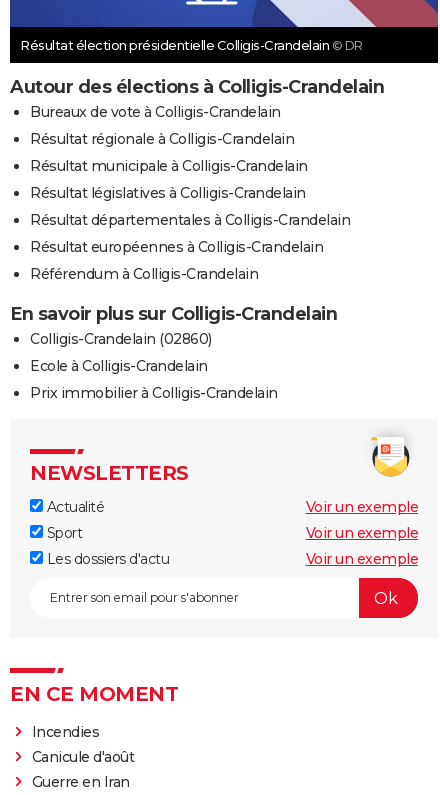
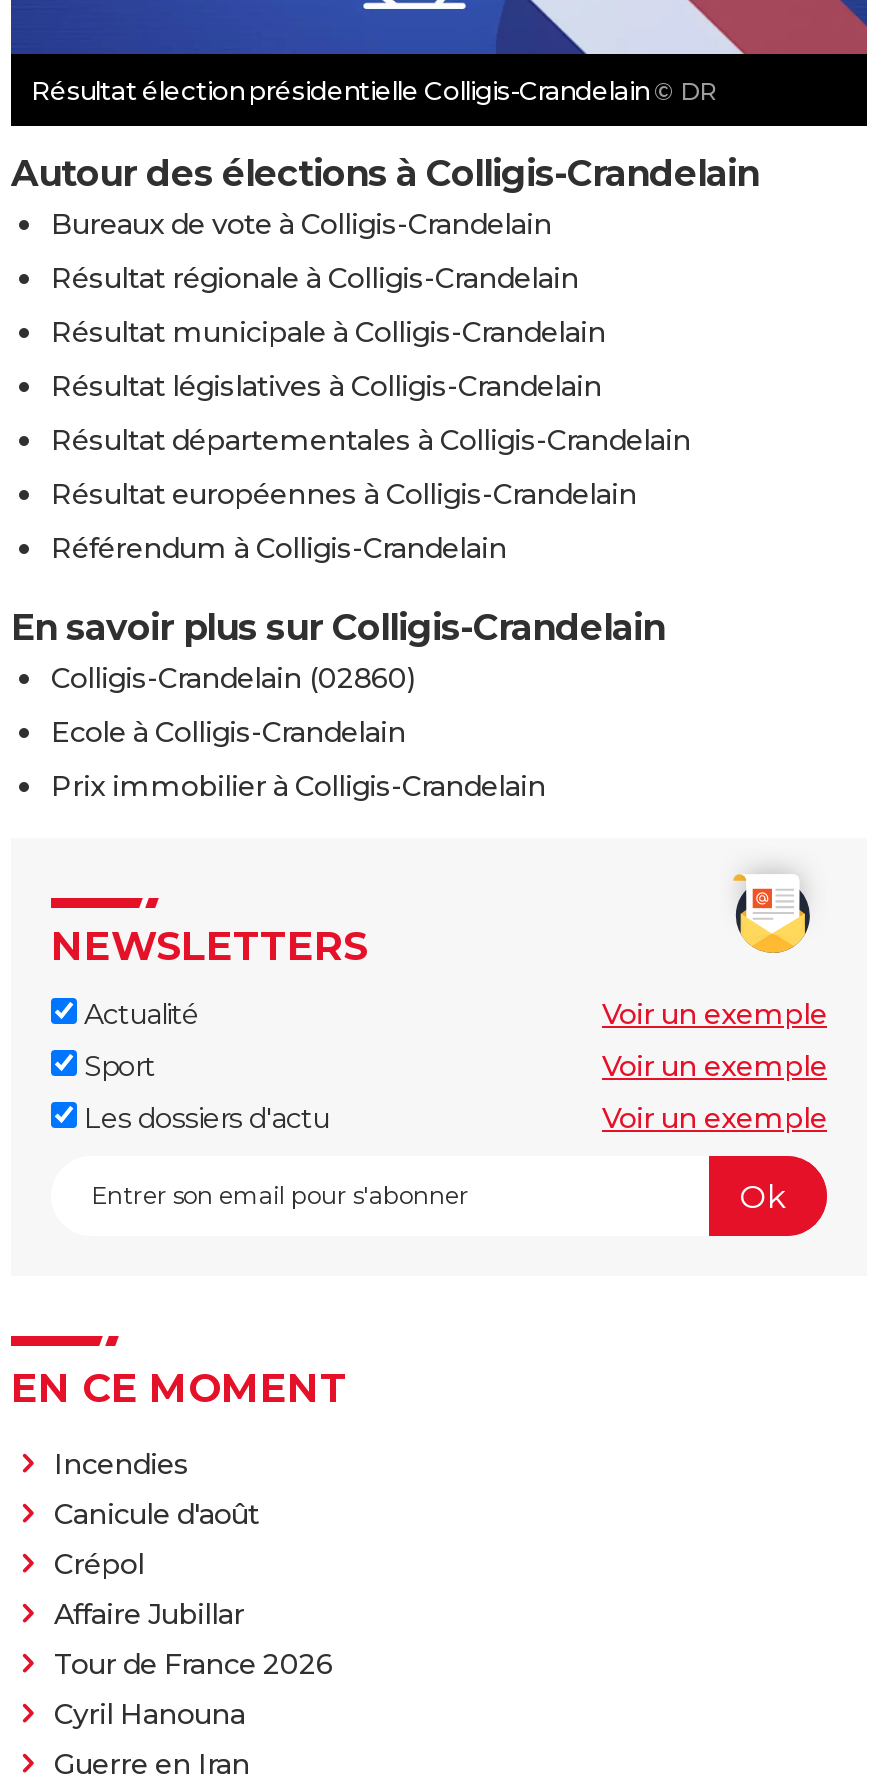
+ Crépol
+ Affaire Jubillar
+ Tour de France 2026
+ Cyril Hanouna
